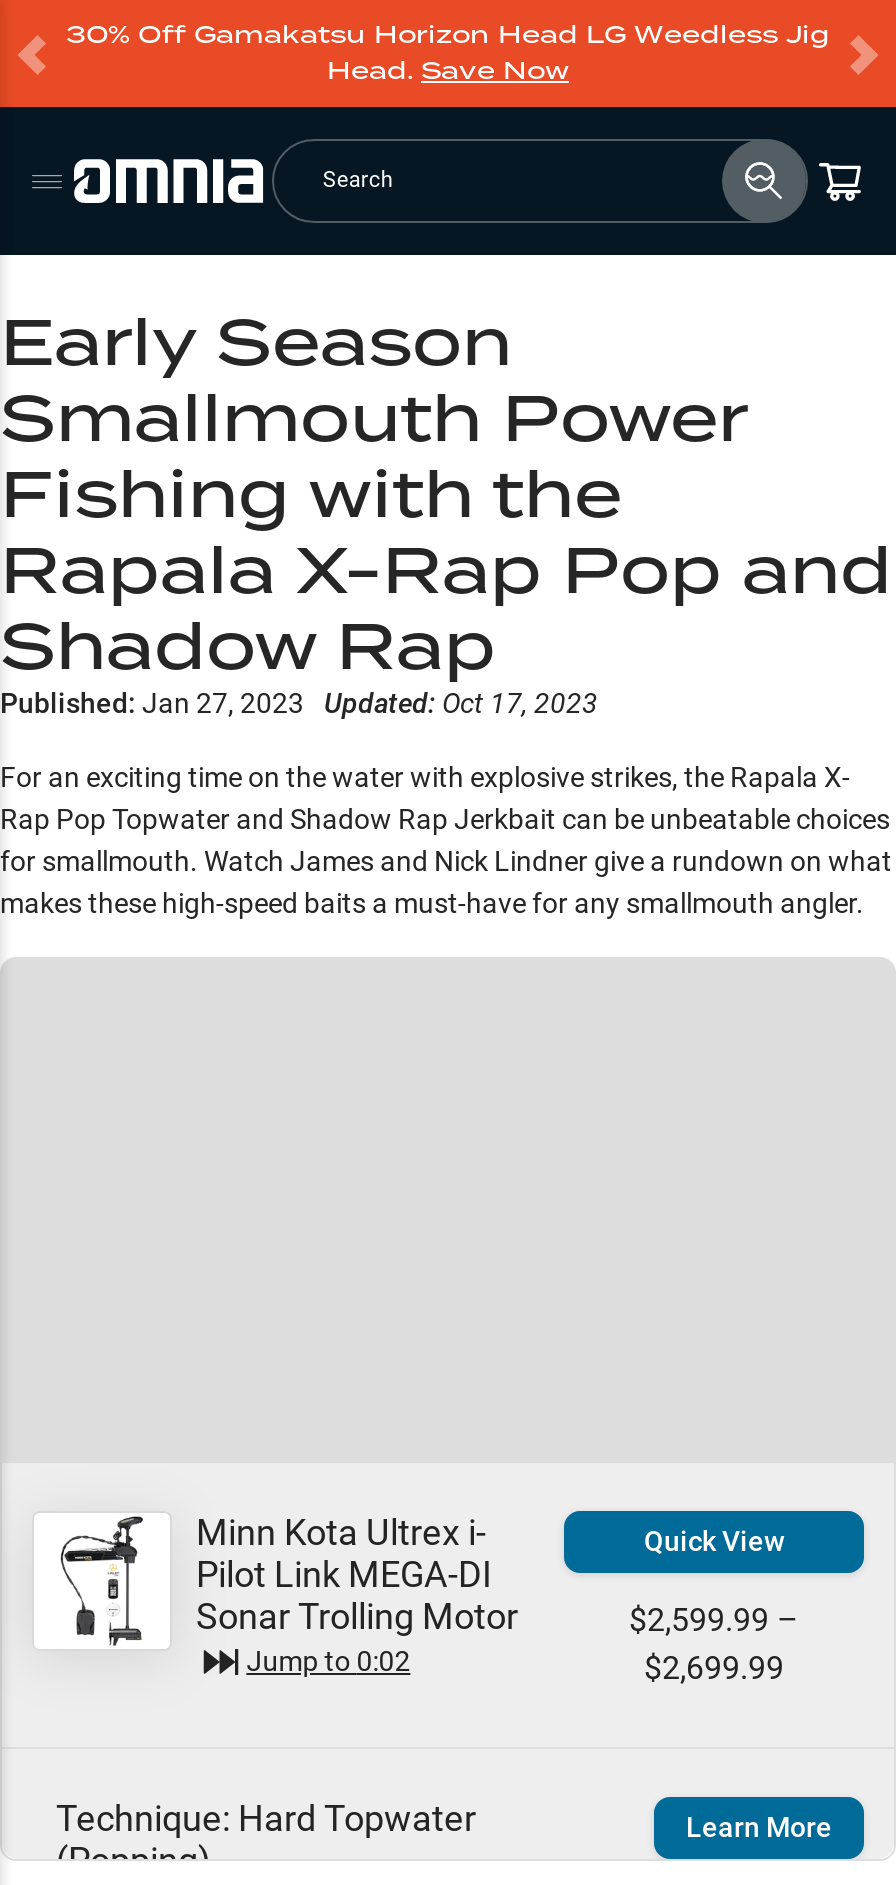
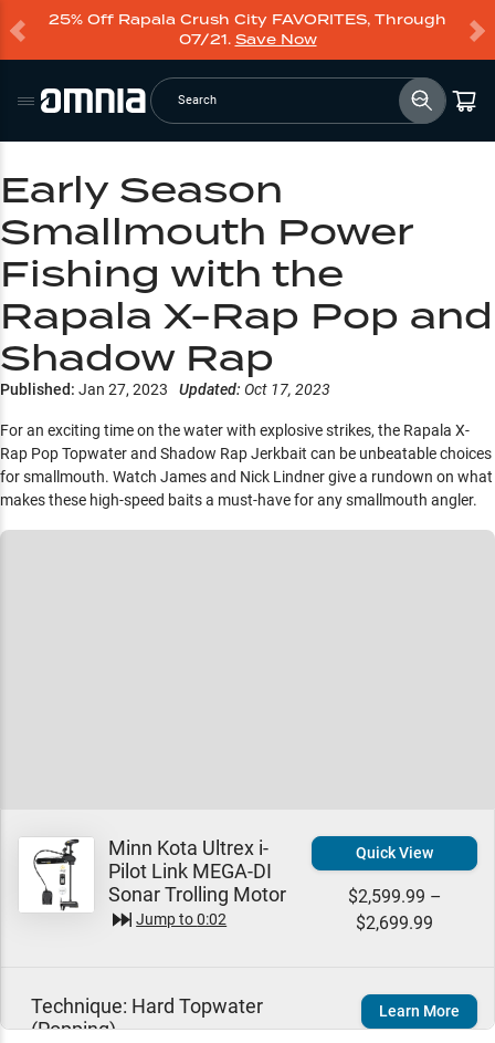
- 30% Off Gamakatsu Horizon Head LG Weedless Jig
- Head. Save Now
+ 25% Off Rapala Crush City FAVORITES, Through
+ 07/21. Save Now
